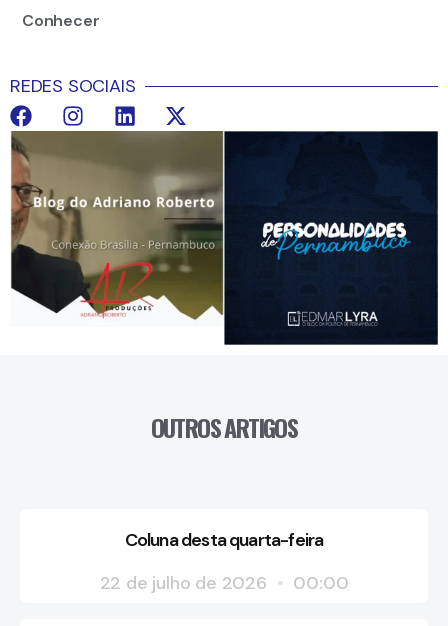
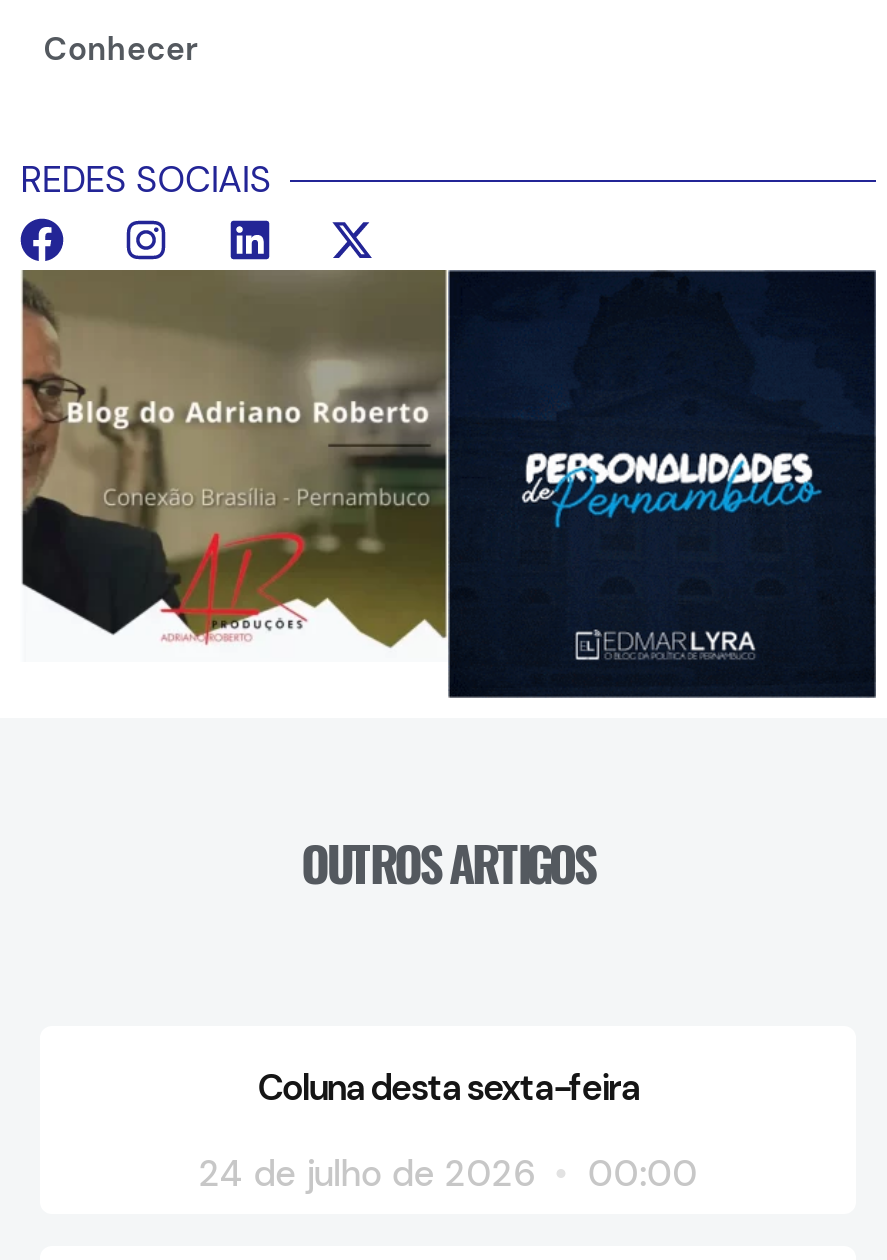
- Coluna desta quarta-feira
+ Coluna desta sexta-feira

- 22 de julho de 2026 00:00
+ 24 de julho de 2026 00:00
